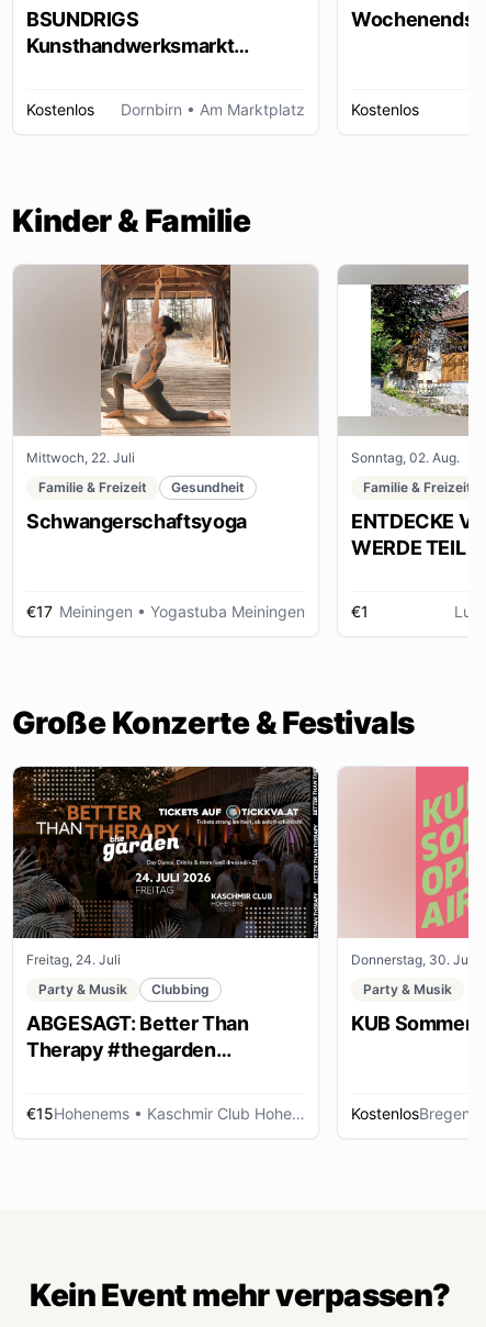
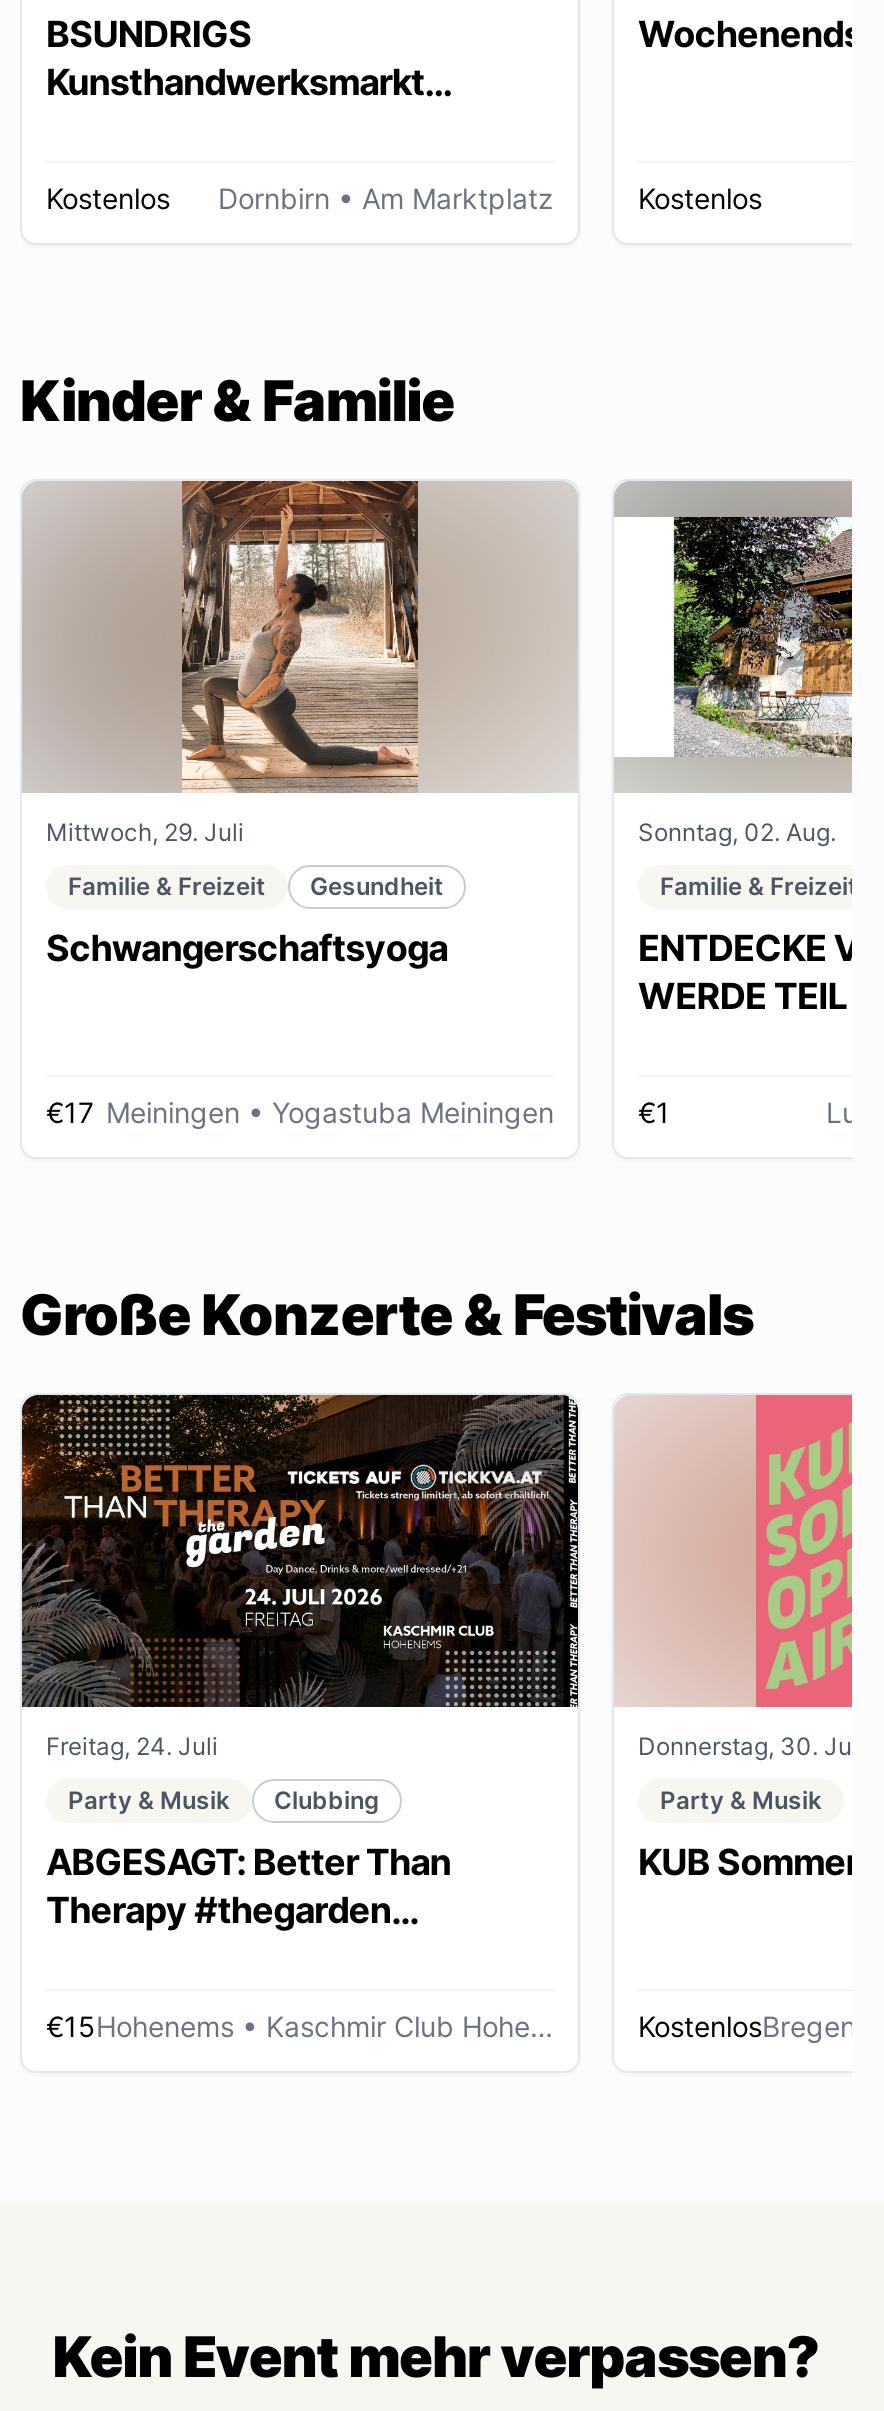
- Mittwoch, 22. Juli
+ Mittwoch, 29. Juli
